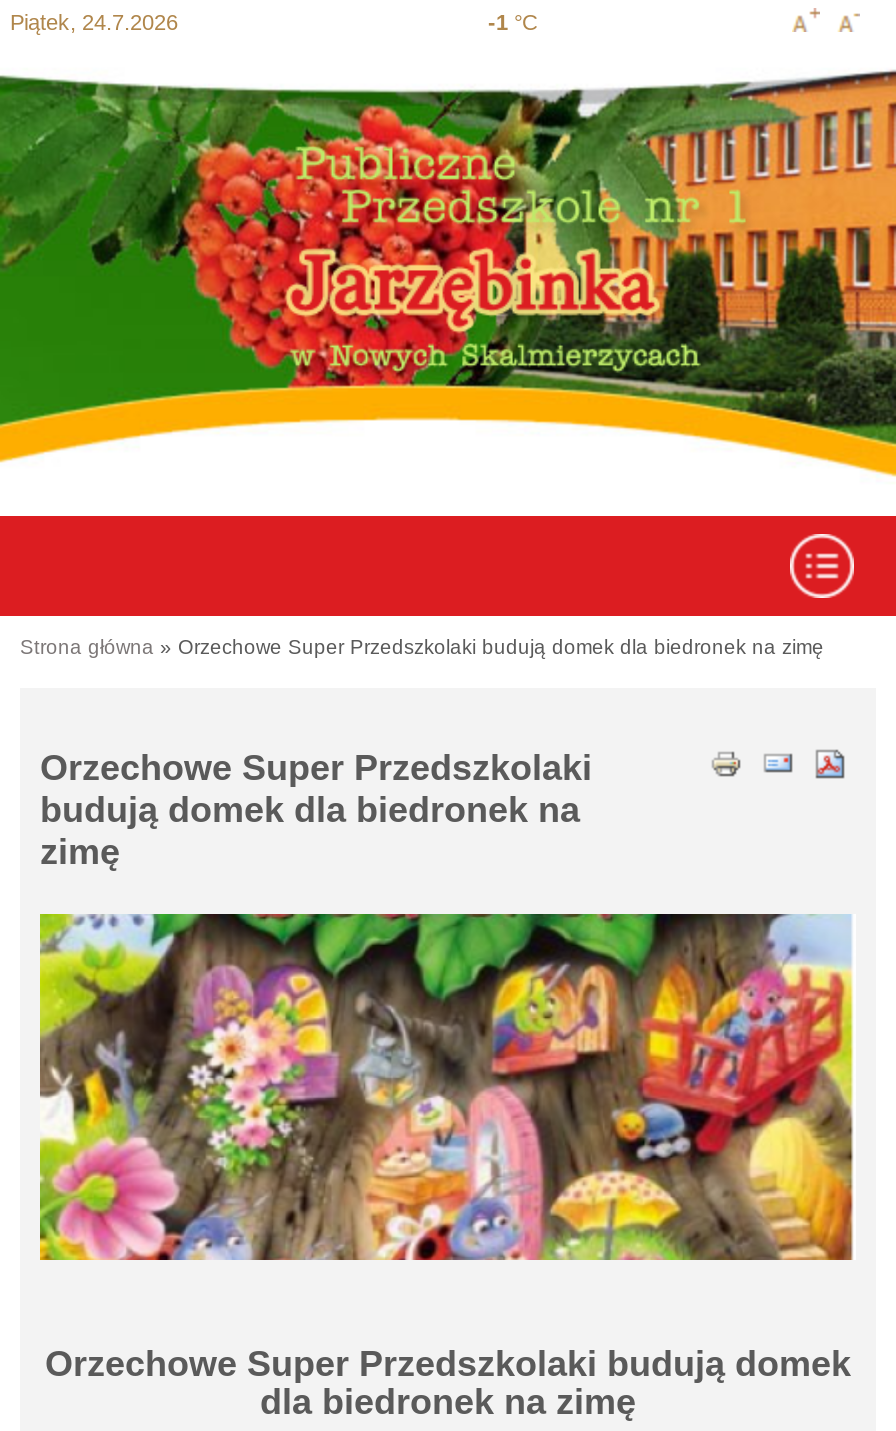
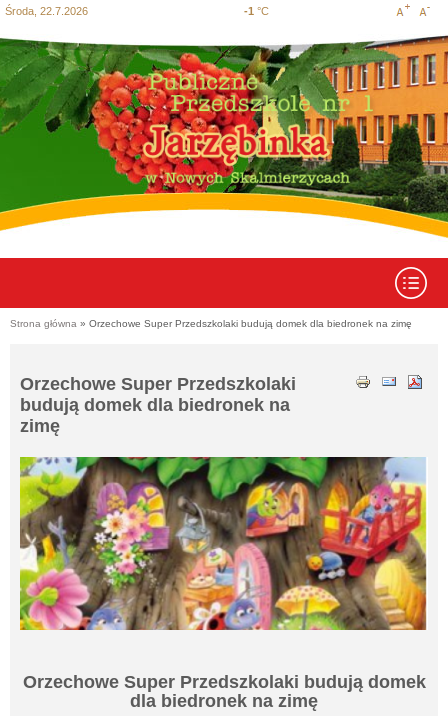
- Piątek, 24.7.2026
+ Środa, 22.7.2026
